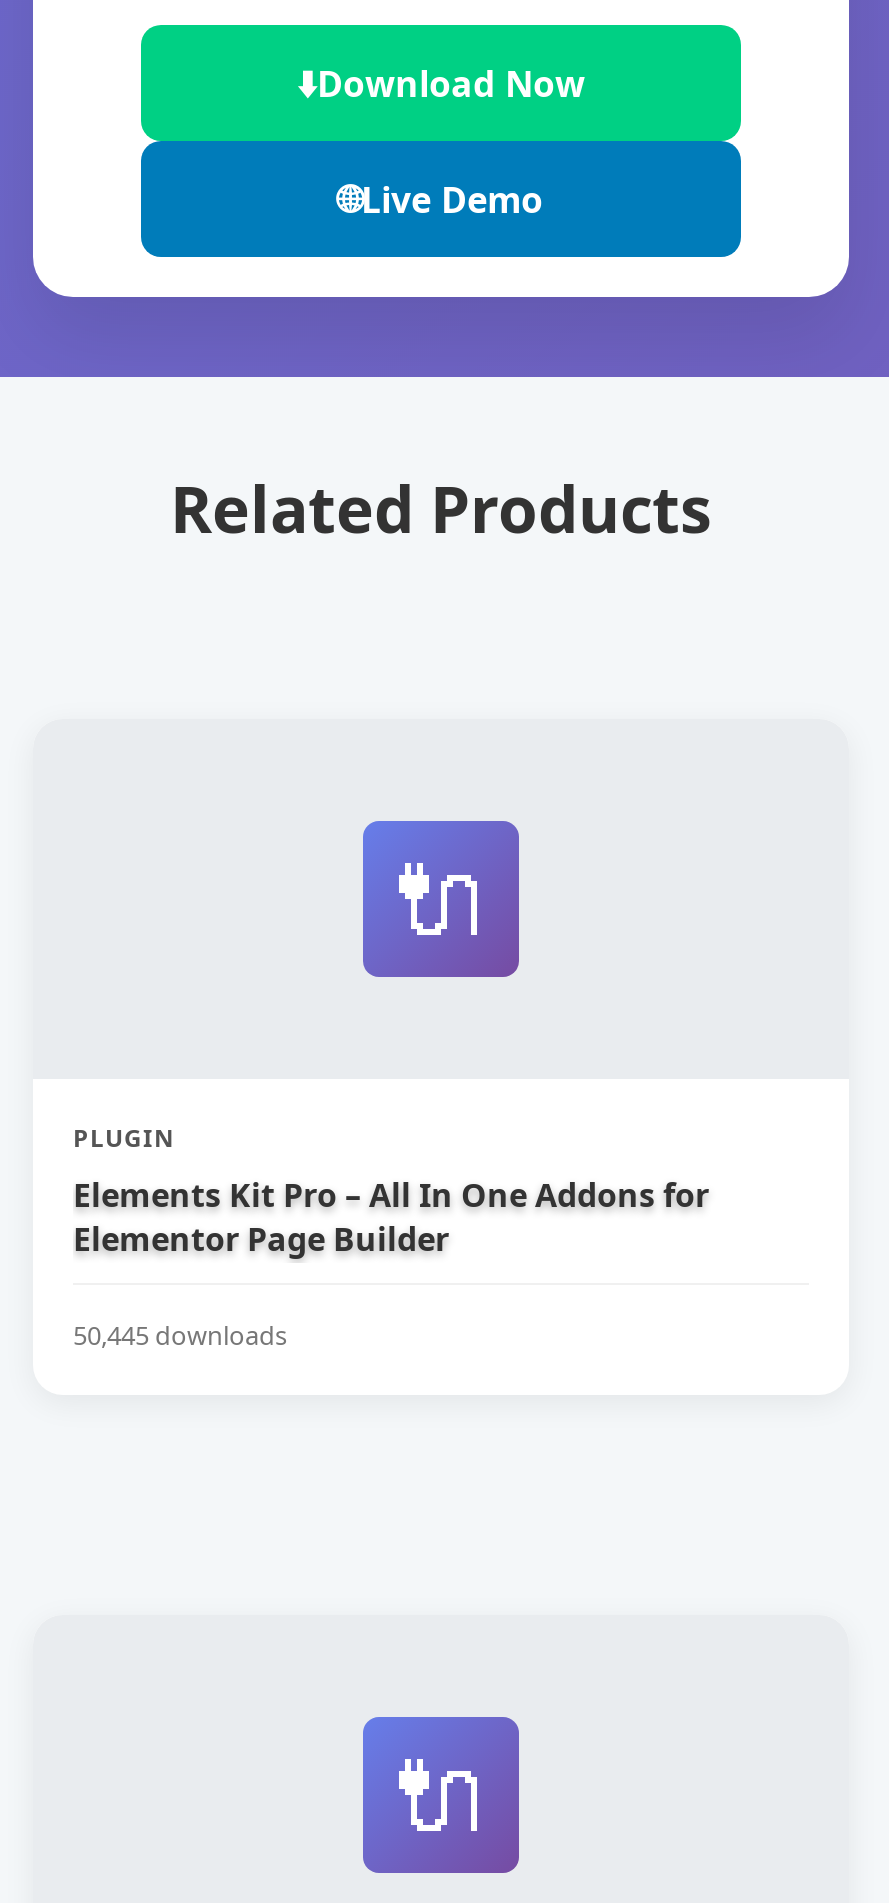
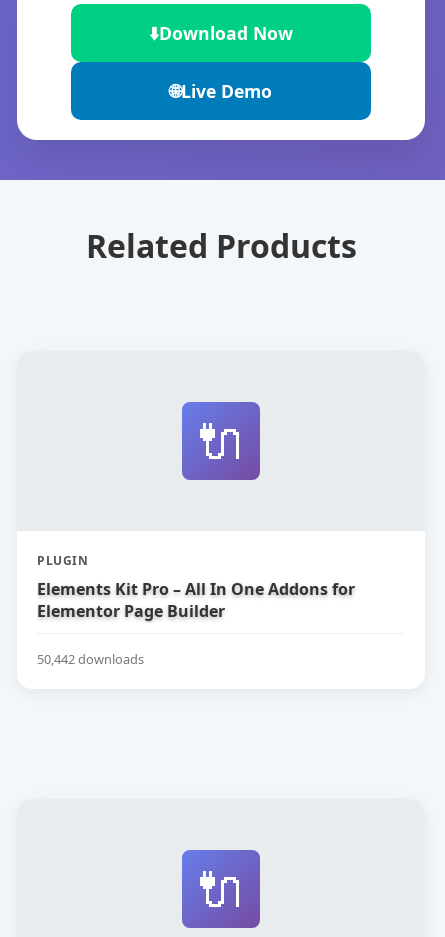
- 50,445 downloads
+ 50,442 downloads
